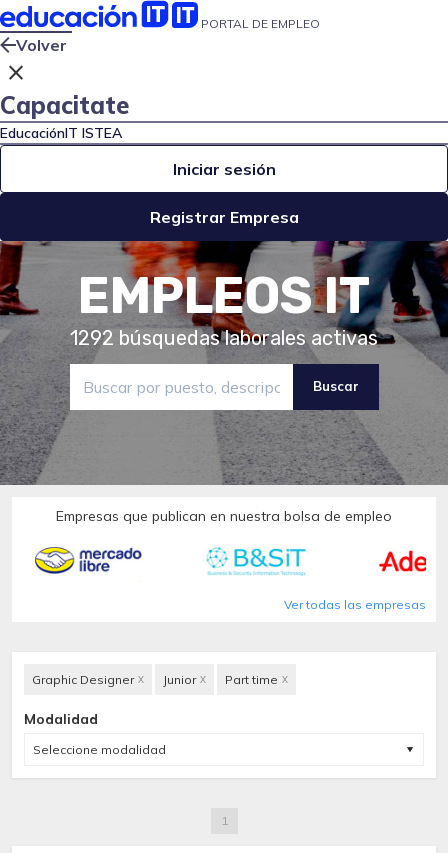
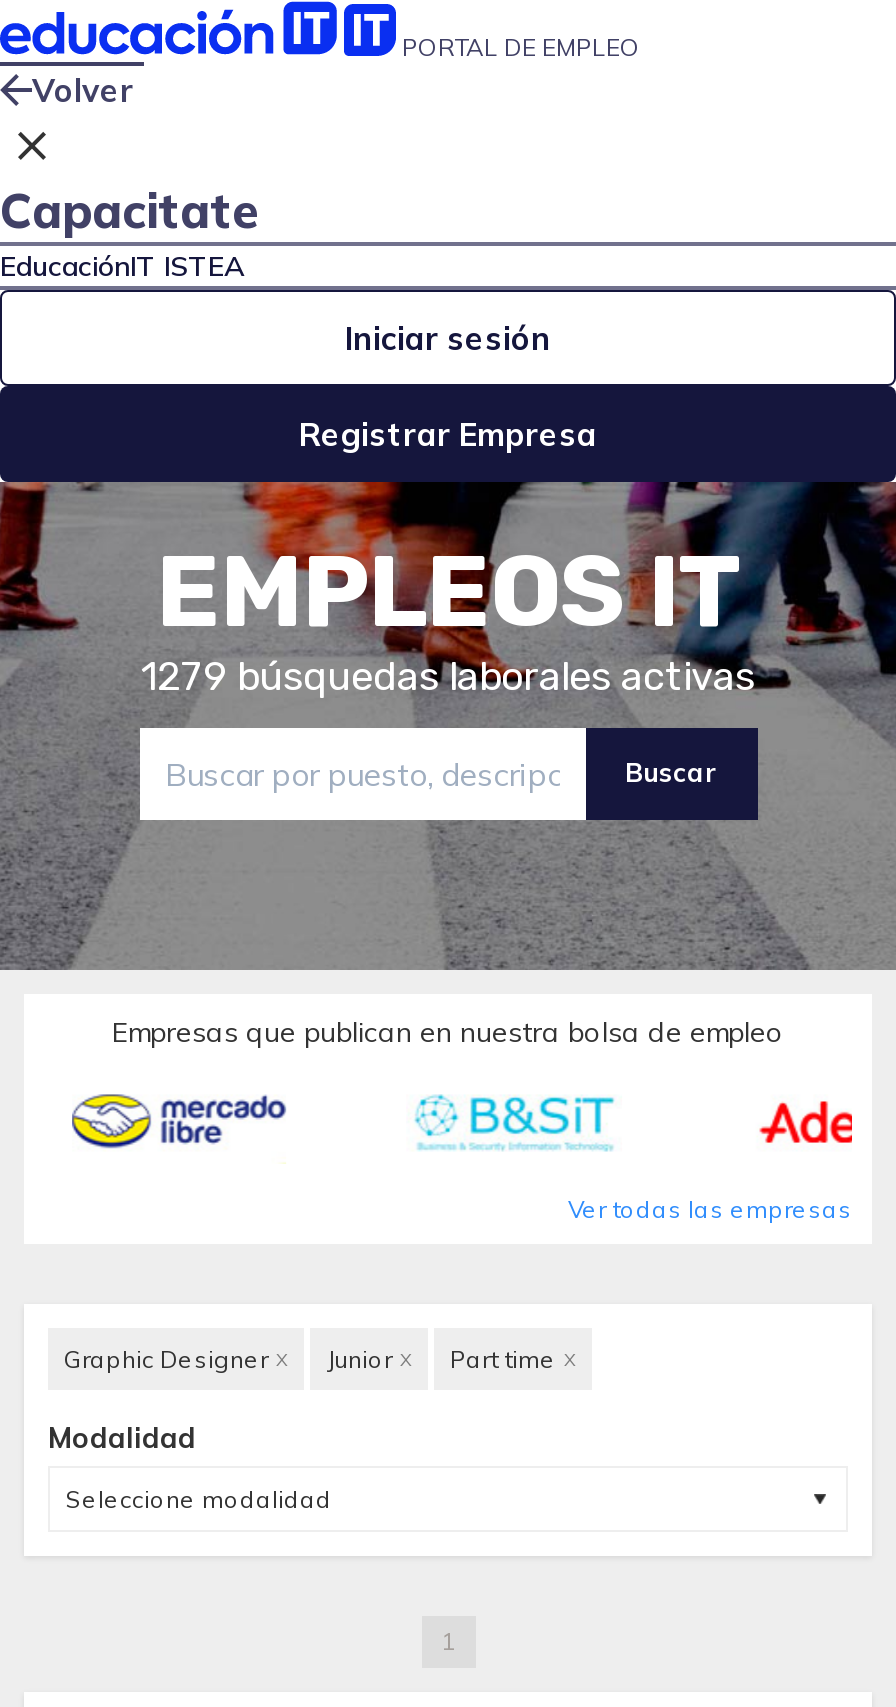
- 1292 búsquedas laborales activas
+ 1279 búsquedas laborales activas
